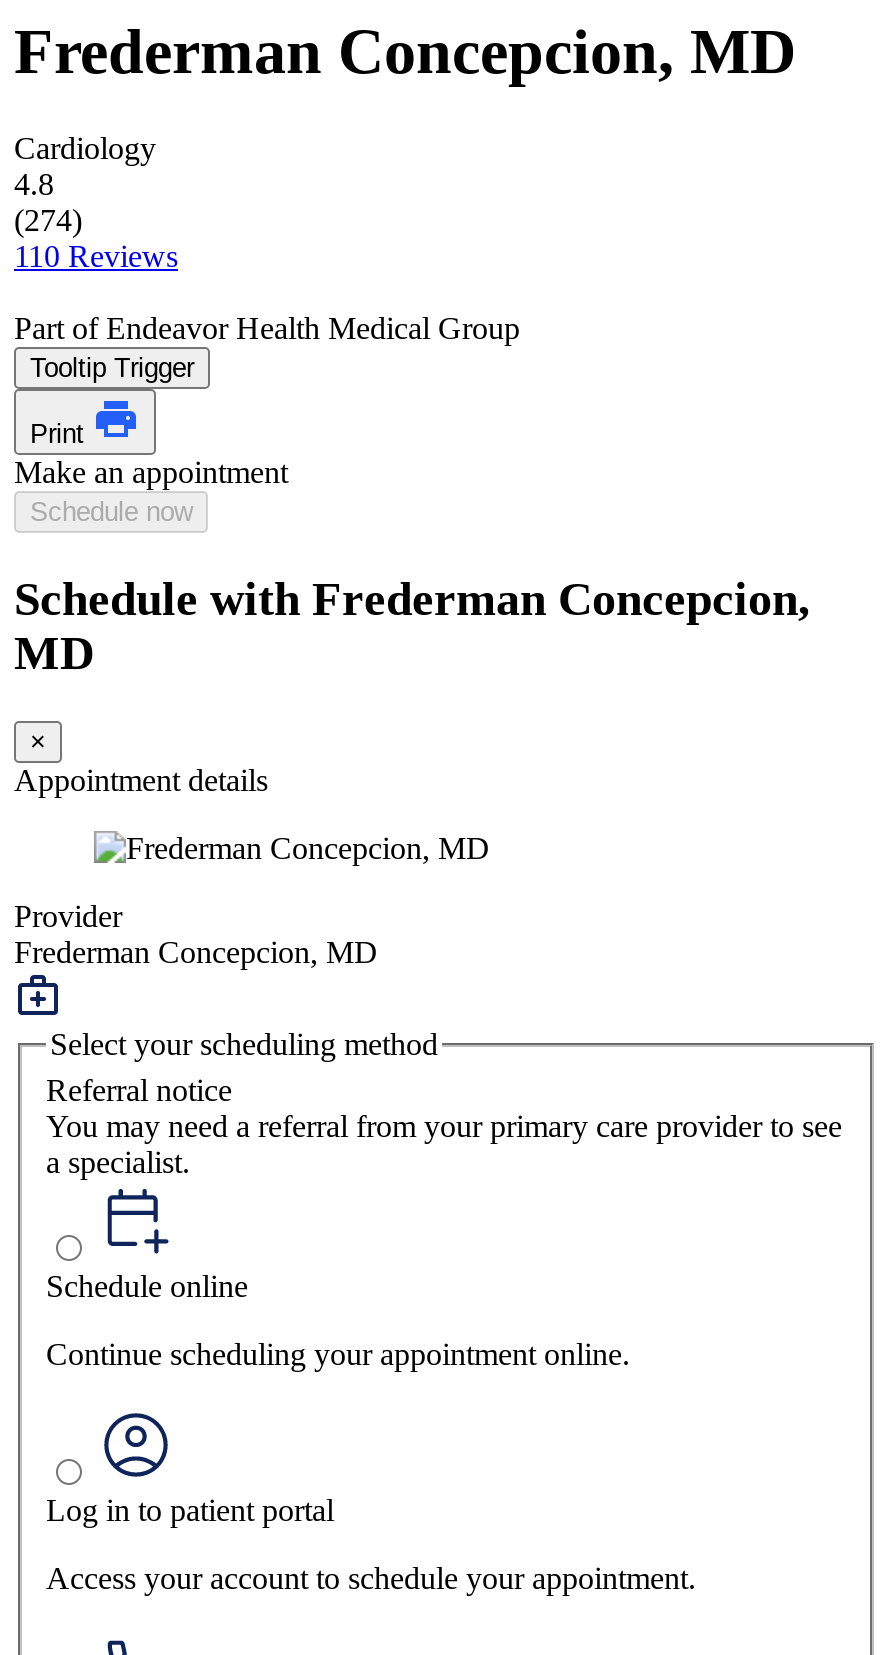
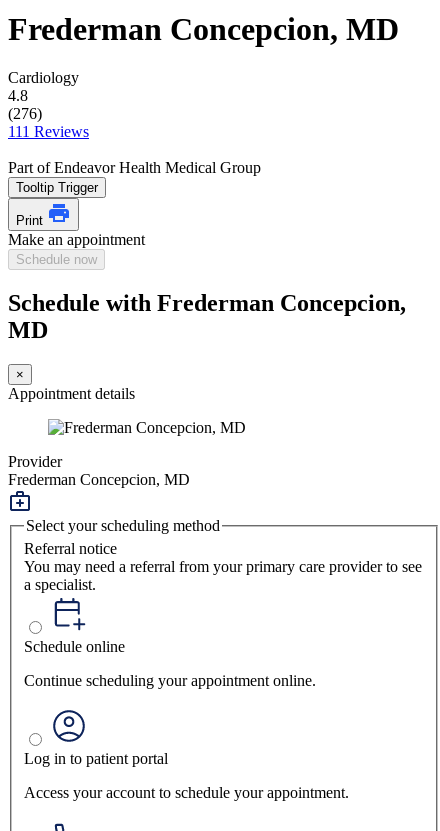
- (274)
+ (276)

- 110 Reviews
+ 111 Reviews
